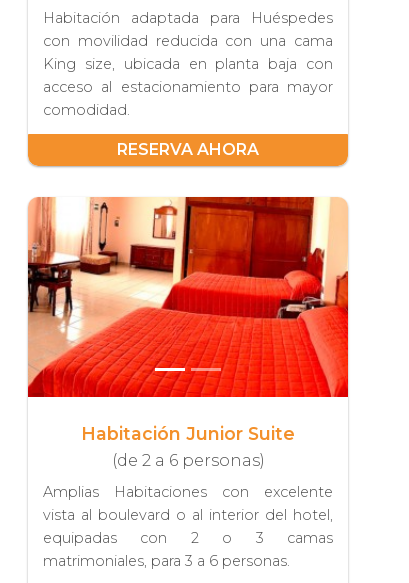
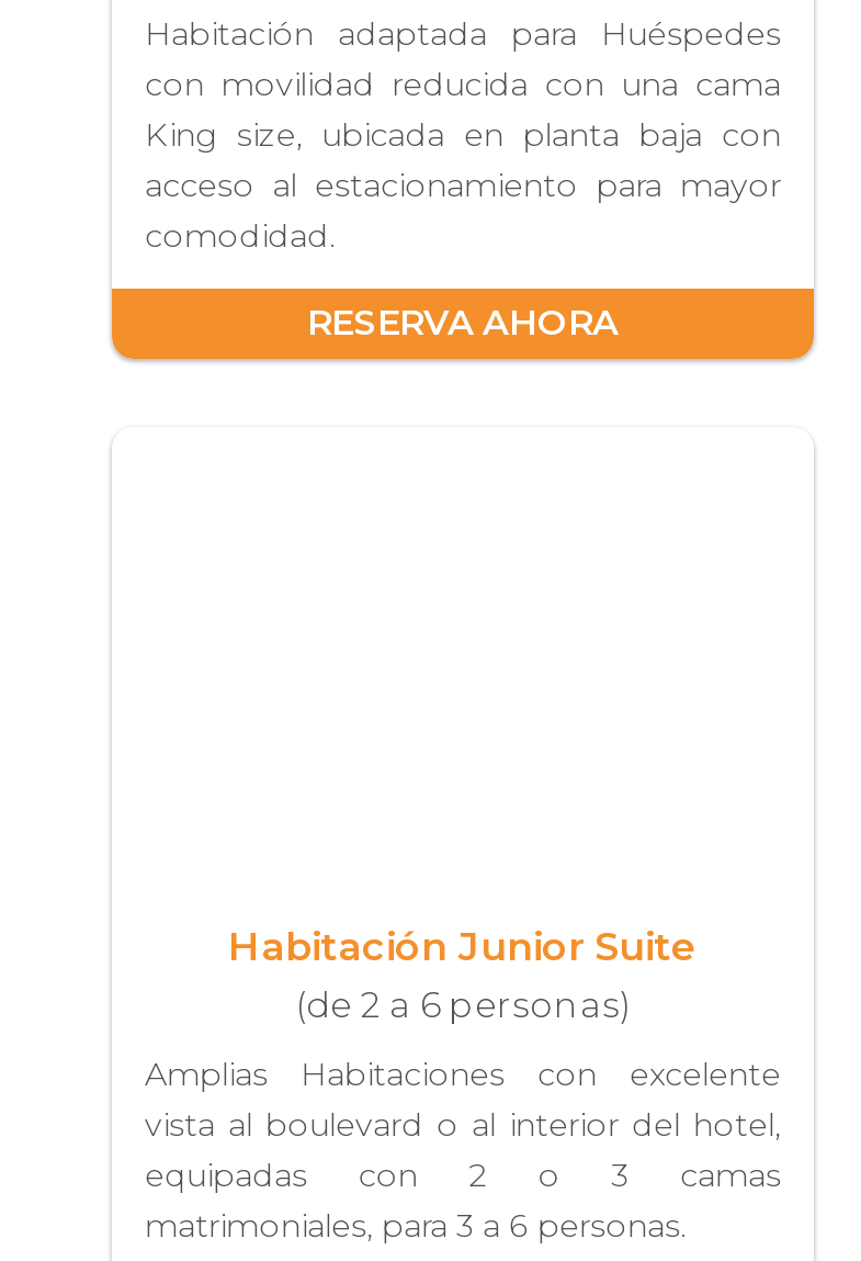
- [image]
